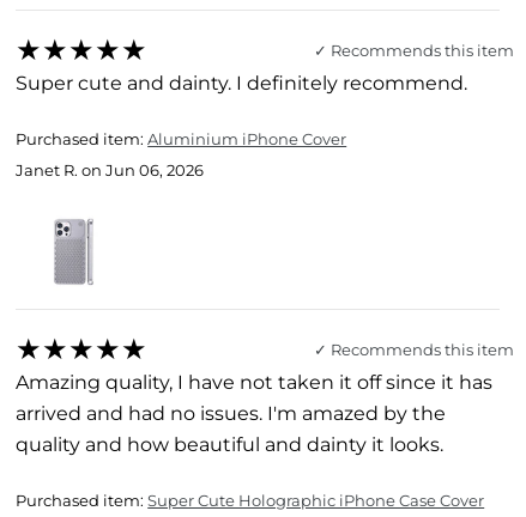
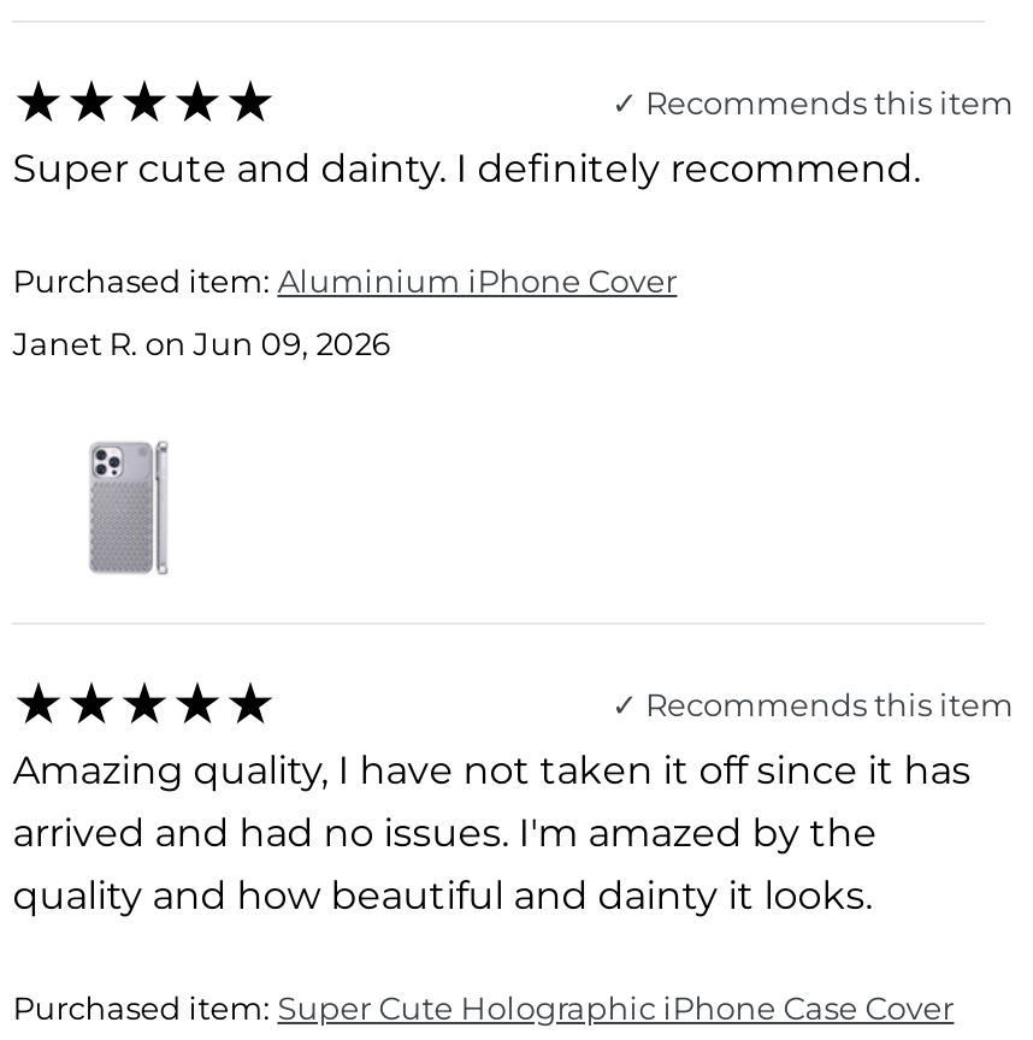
- Janet R. on Jun 06, 2026
+ Janet R. on Jun 09, 2026
